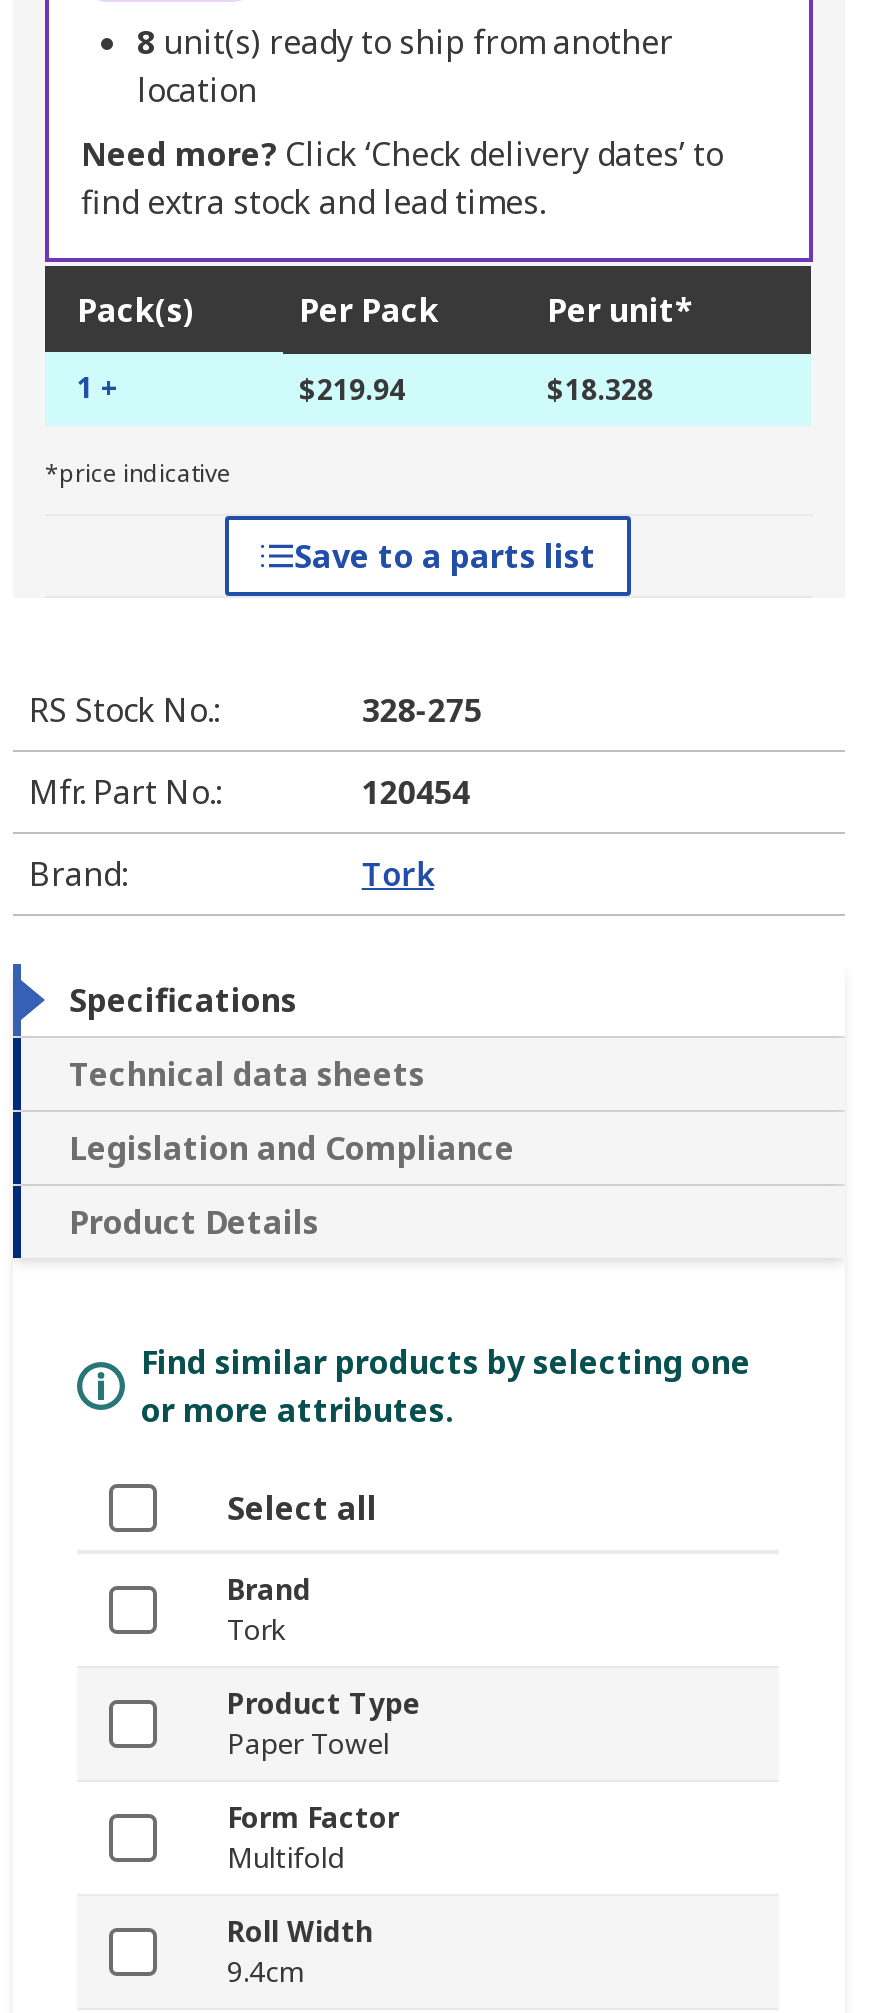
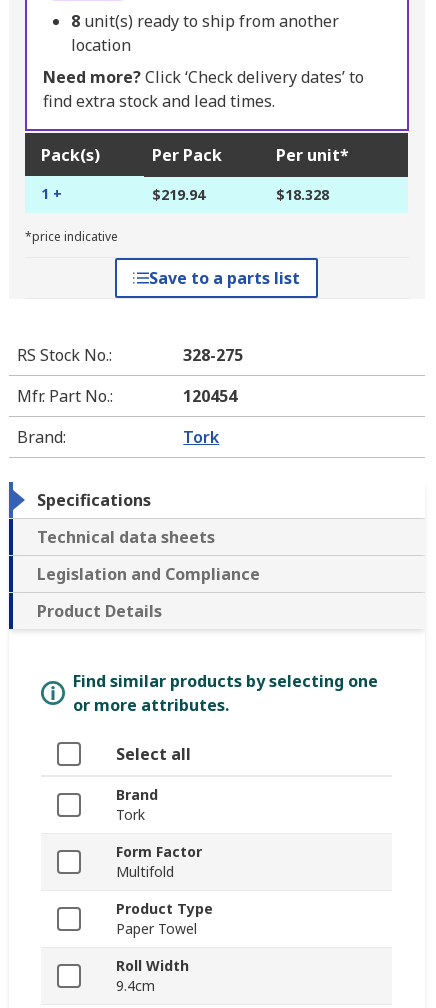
moved down: Product Type | Paper Towel

moved up: Form Factor | Multifold
